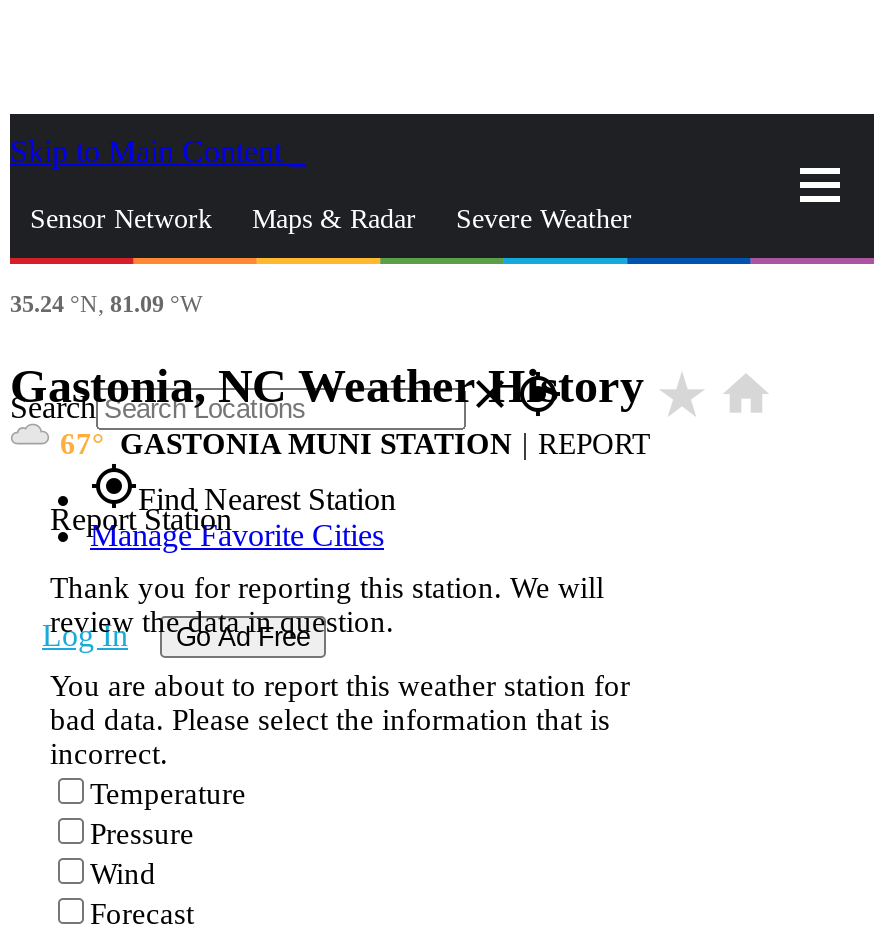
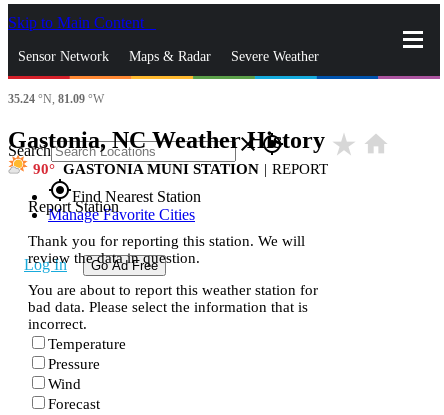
- 67
+ 90
